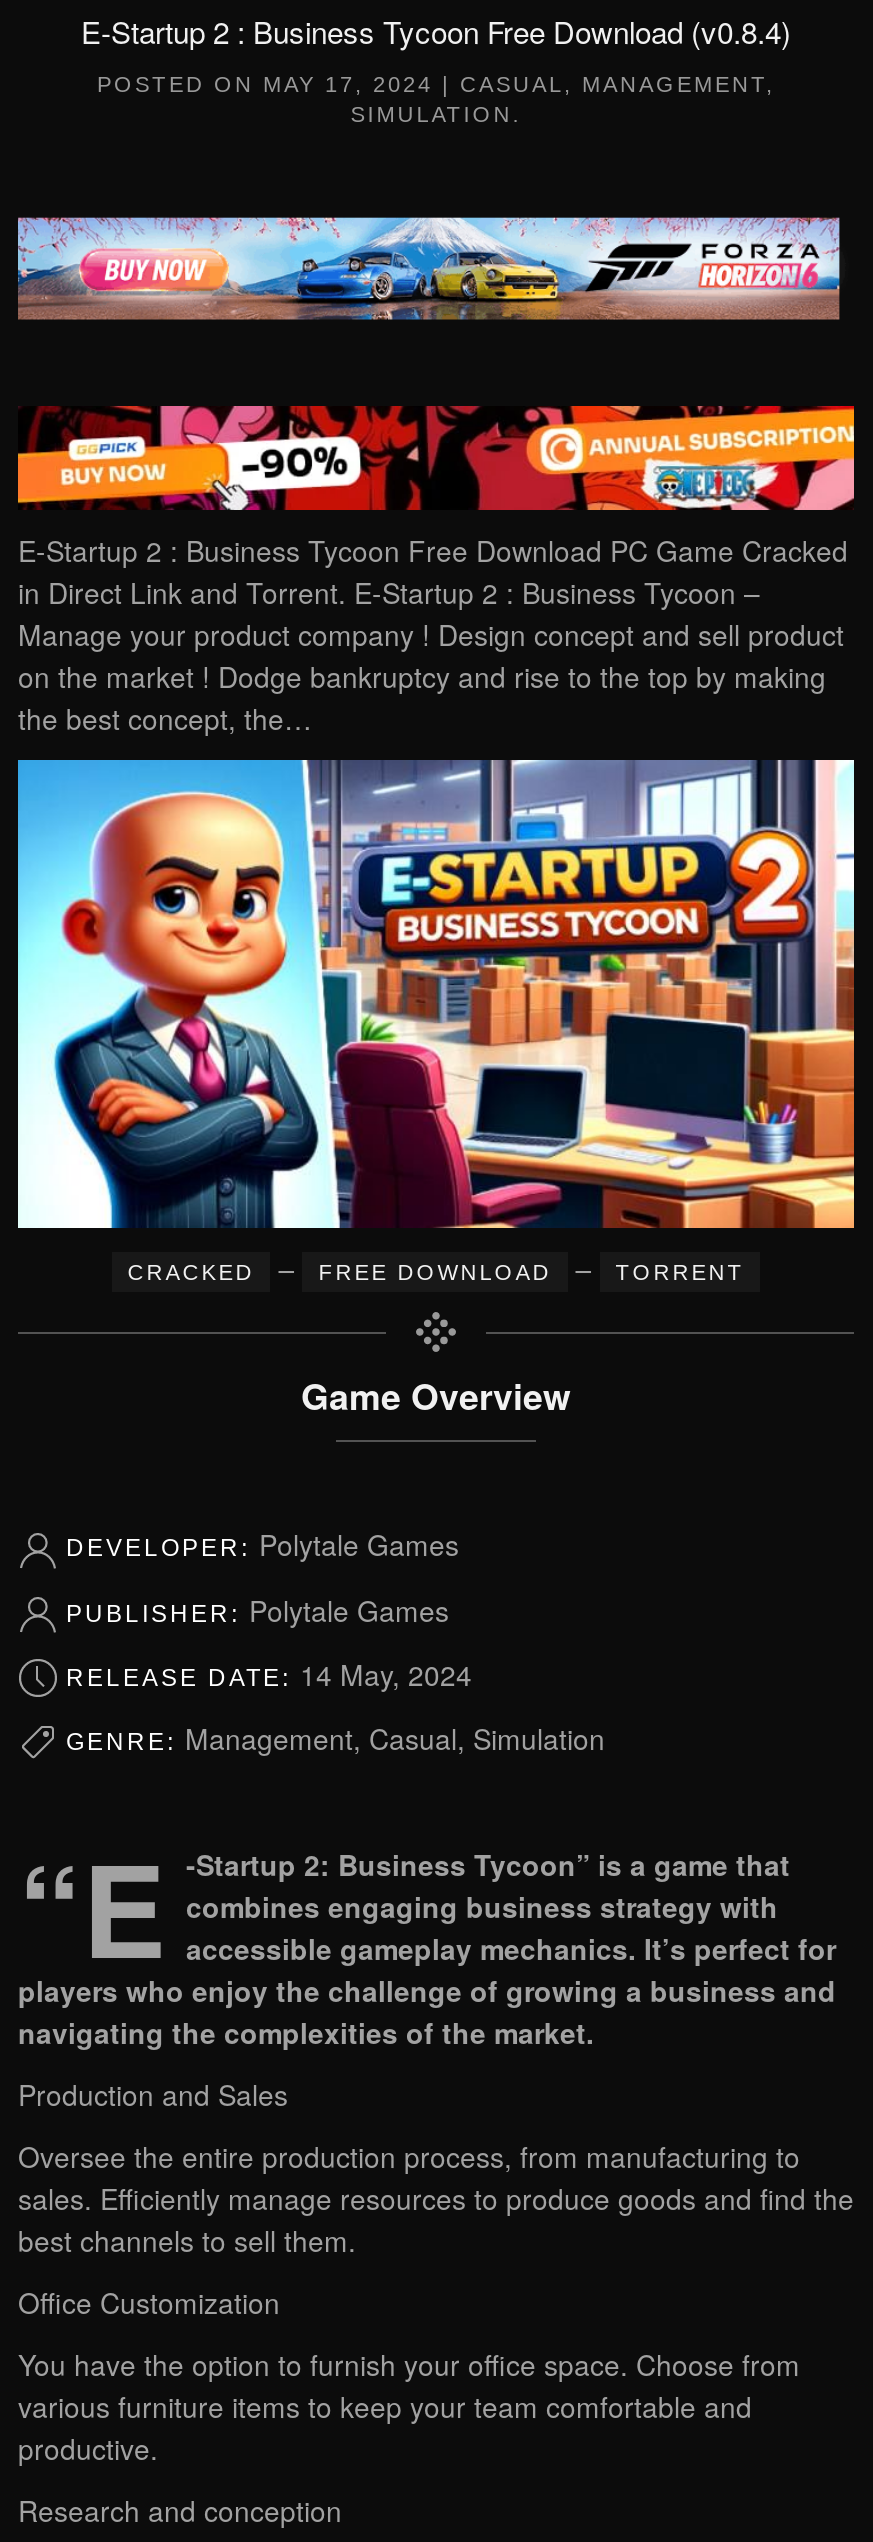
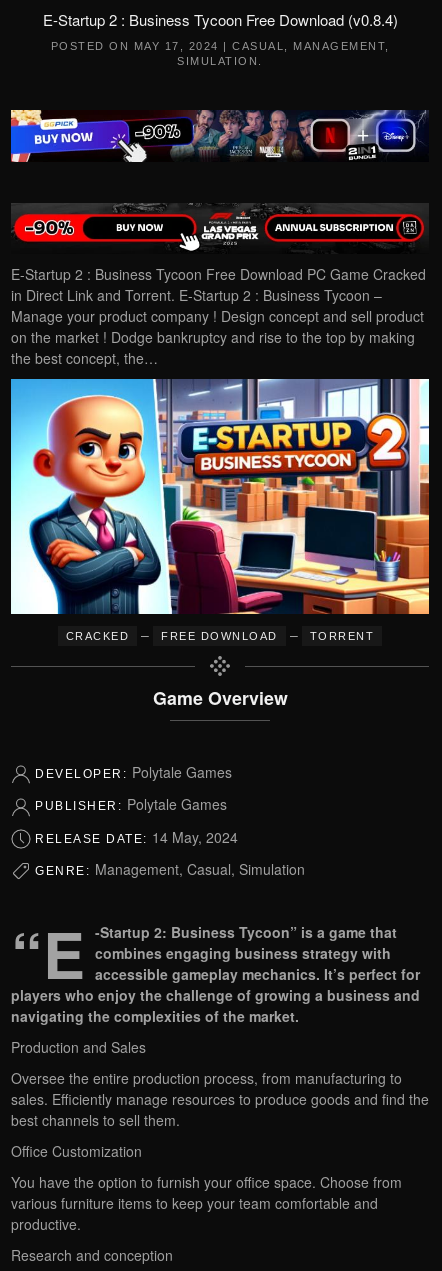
- [image]
+ [image]

- [image]
+ [image]
